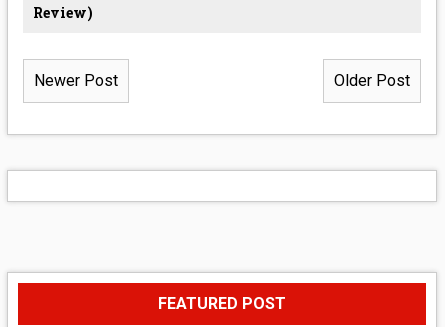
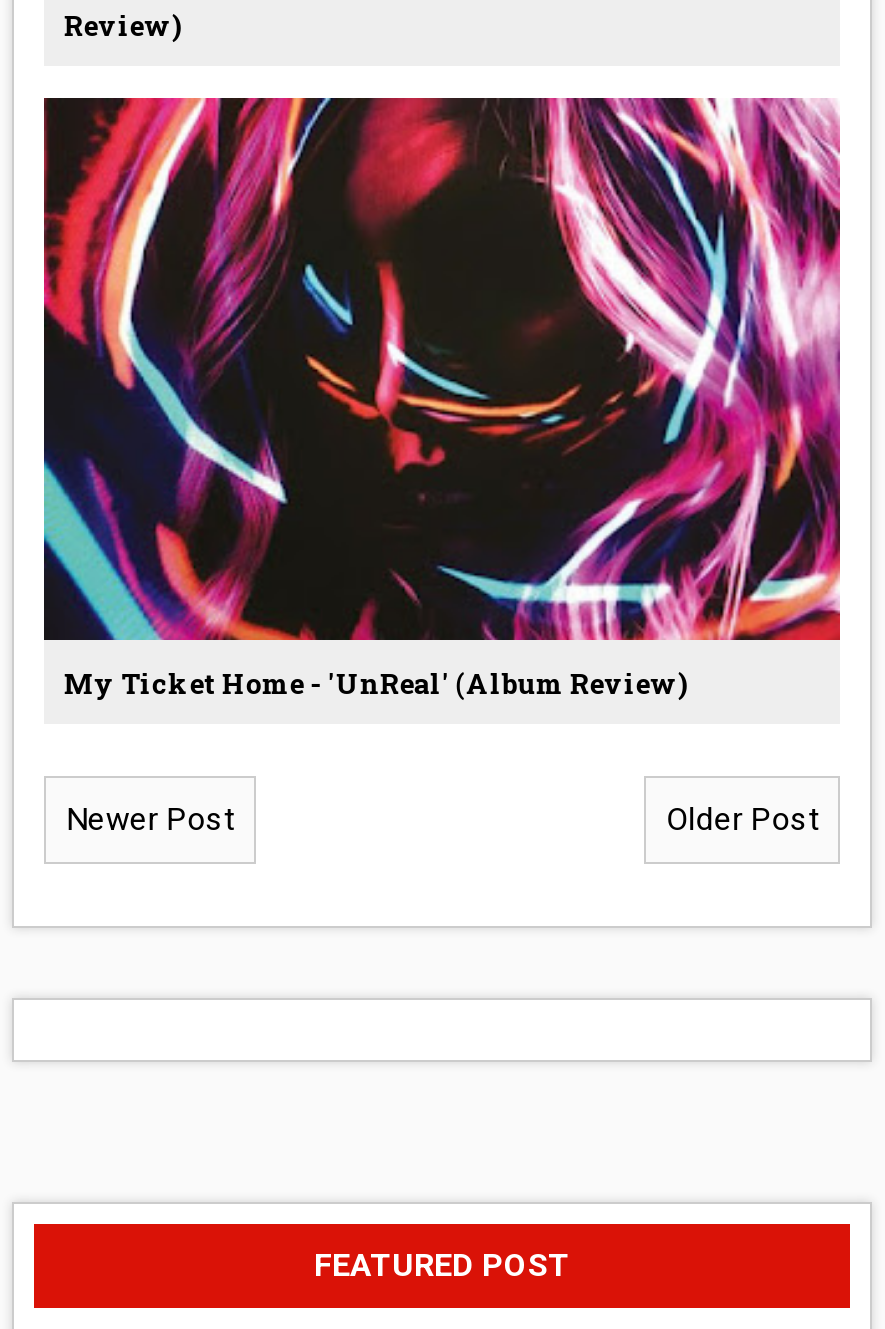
+ [image]
+ My Ticket Home - 'unReal' (Album Review)
